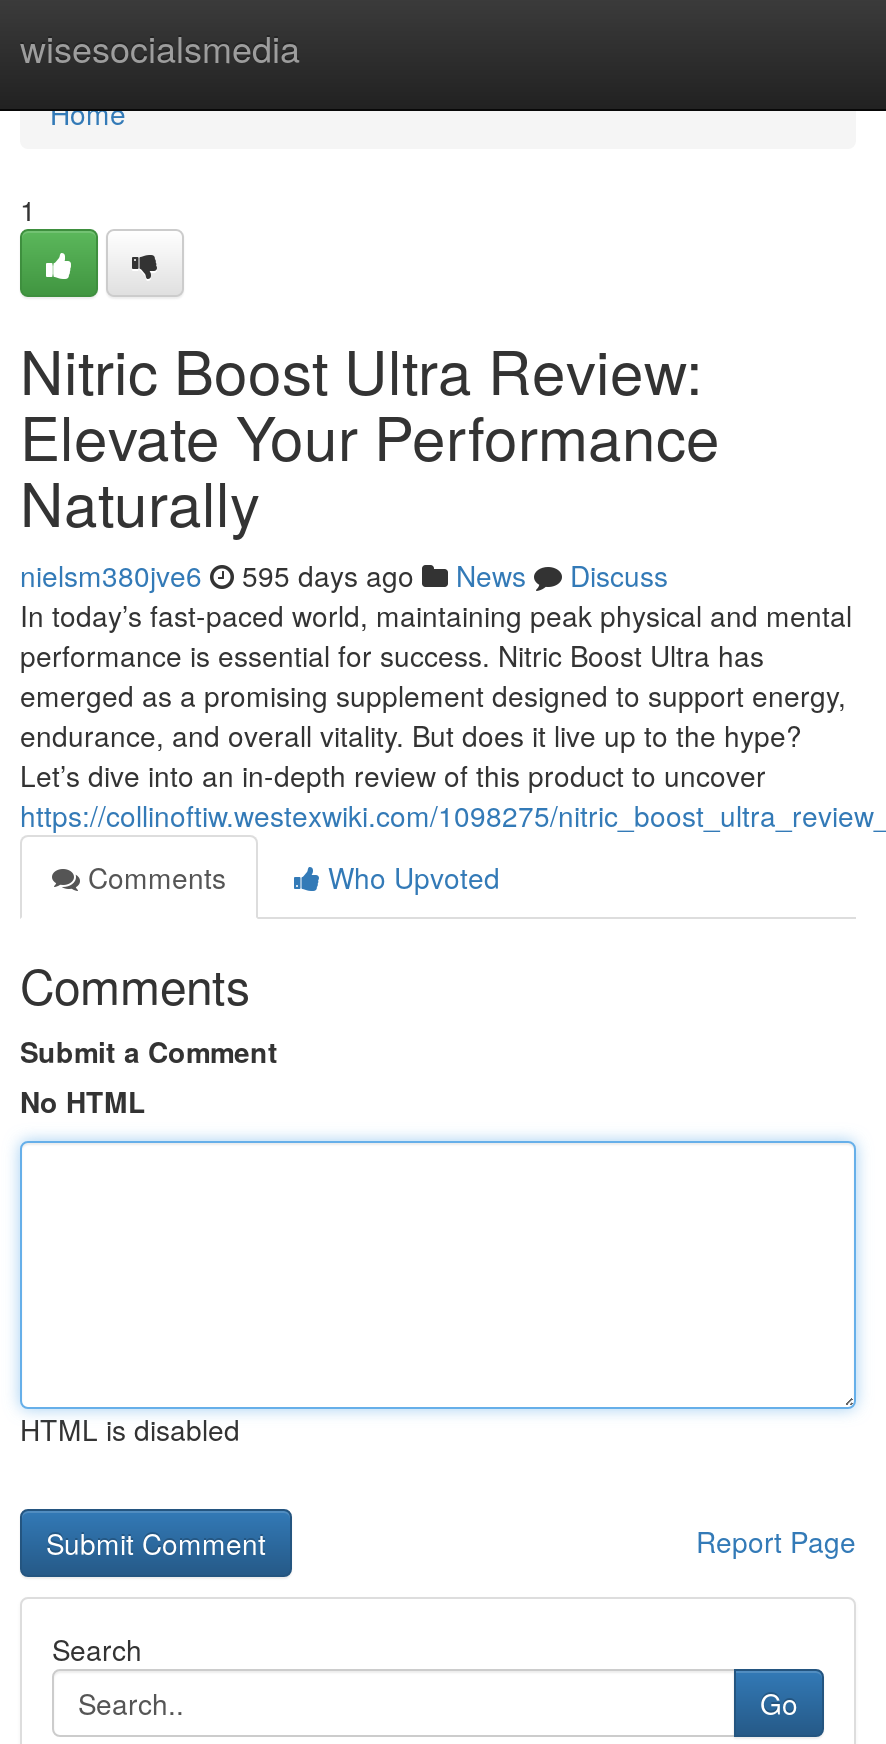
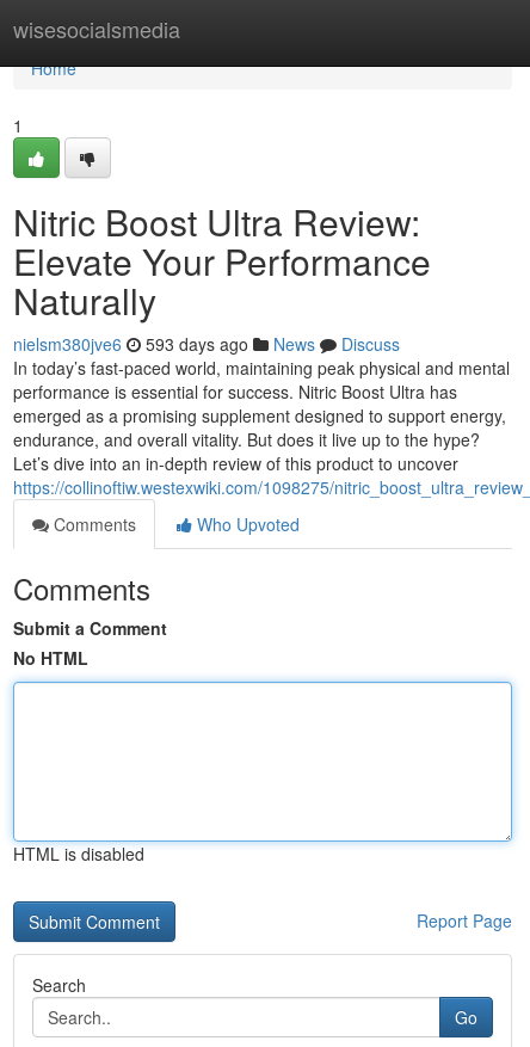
- nielsm380jve6 595 days ago News Discuss
+ nielsm380jve6 593 days ago News Discuss
